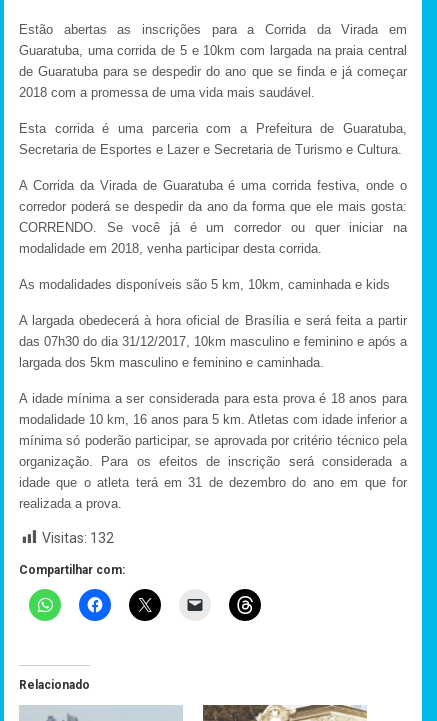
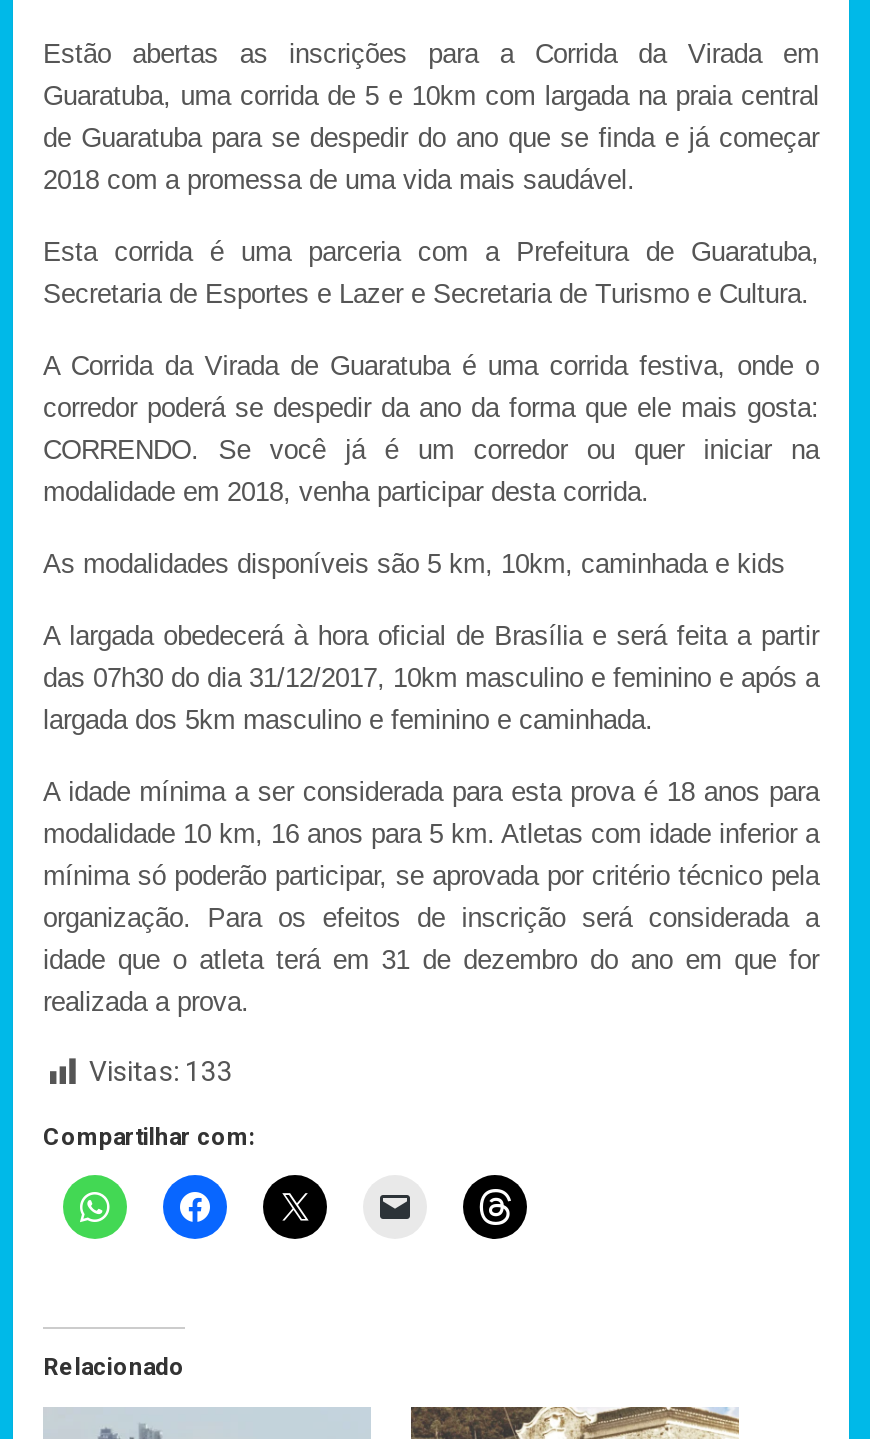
- Visitas: 132
+ Visitas: 133
